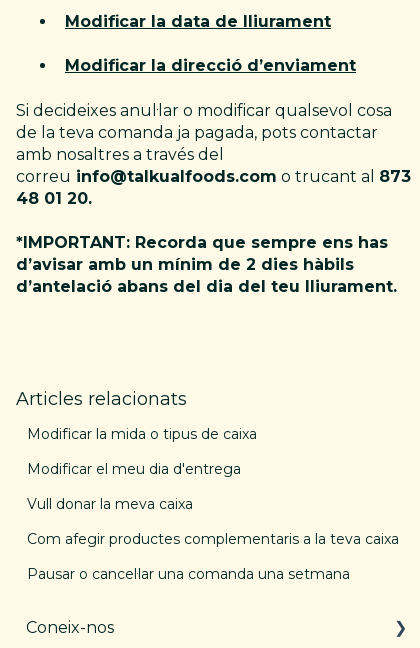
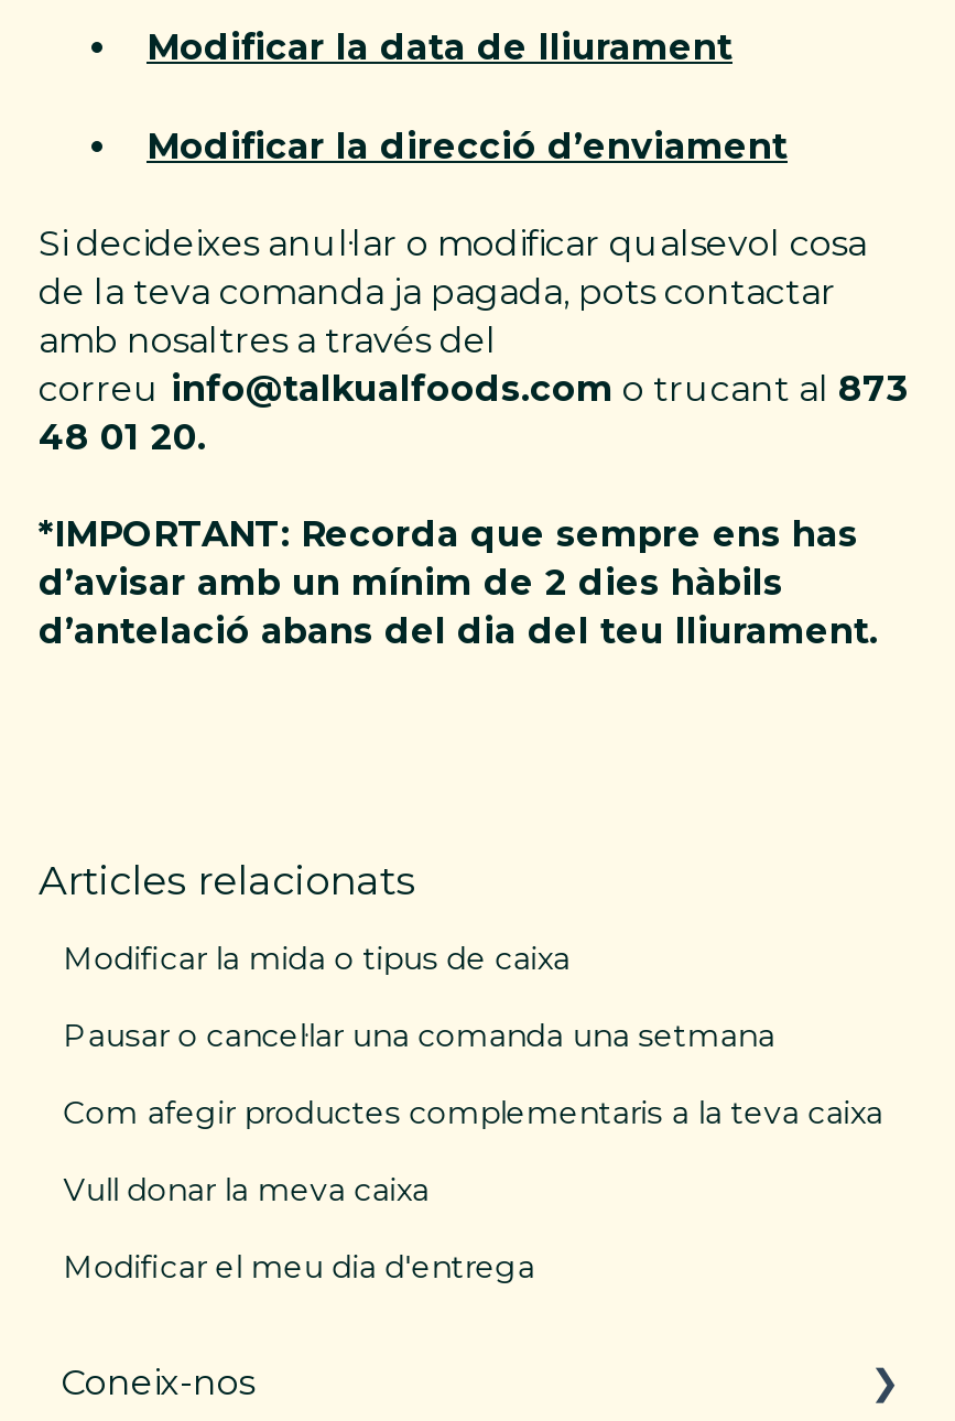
moved down: Modificar el meu dia d'entrega

moved up: Vull donar la meva caixa | Com afegir productes complementaris a la teva caixa | Pausar o cancel·lar una comanda una setmana
